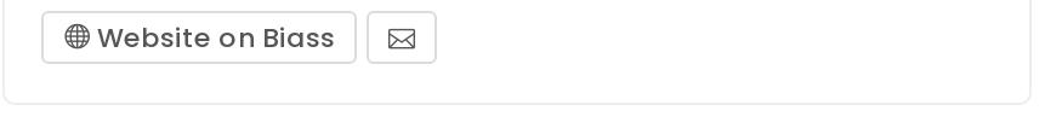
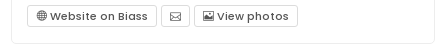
+ View photos
